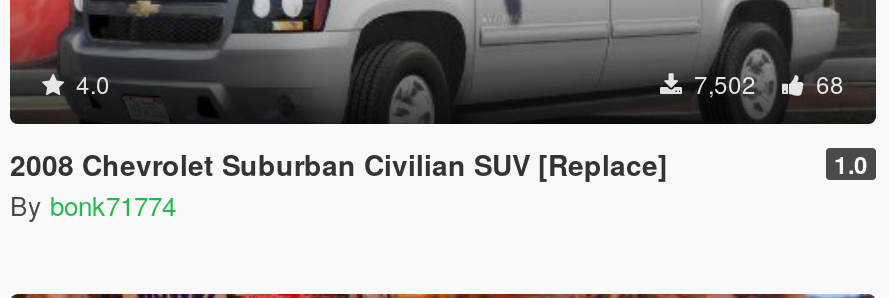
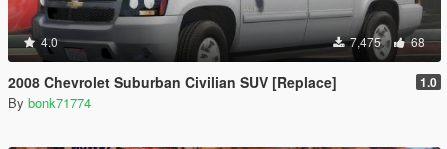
- 7,502 68
+ 7,475 68
